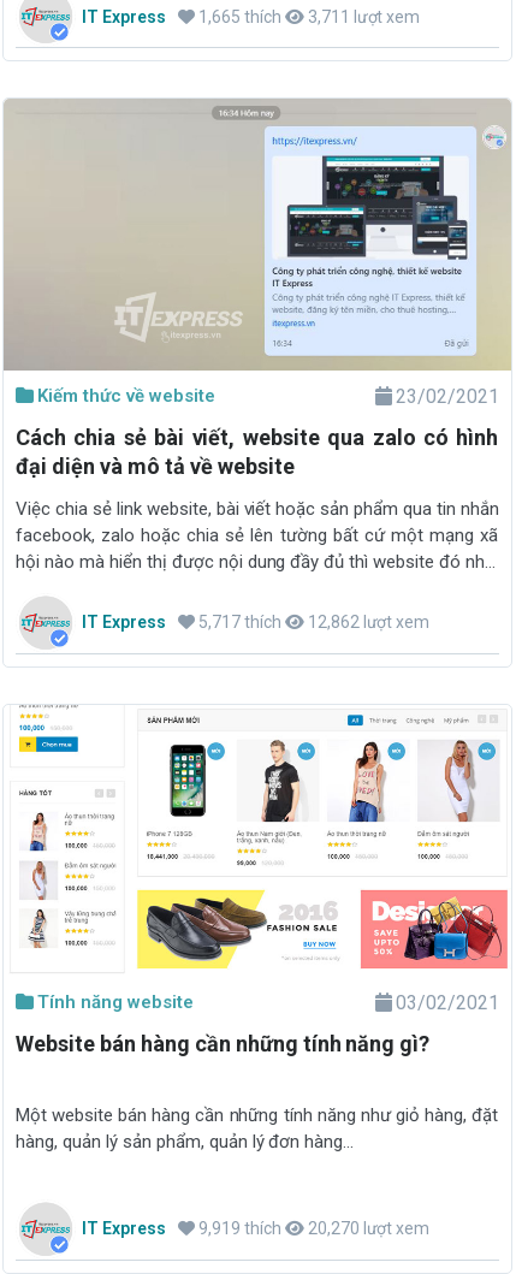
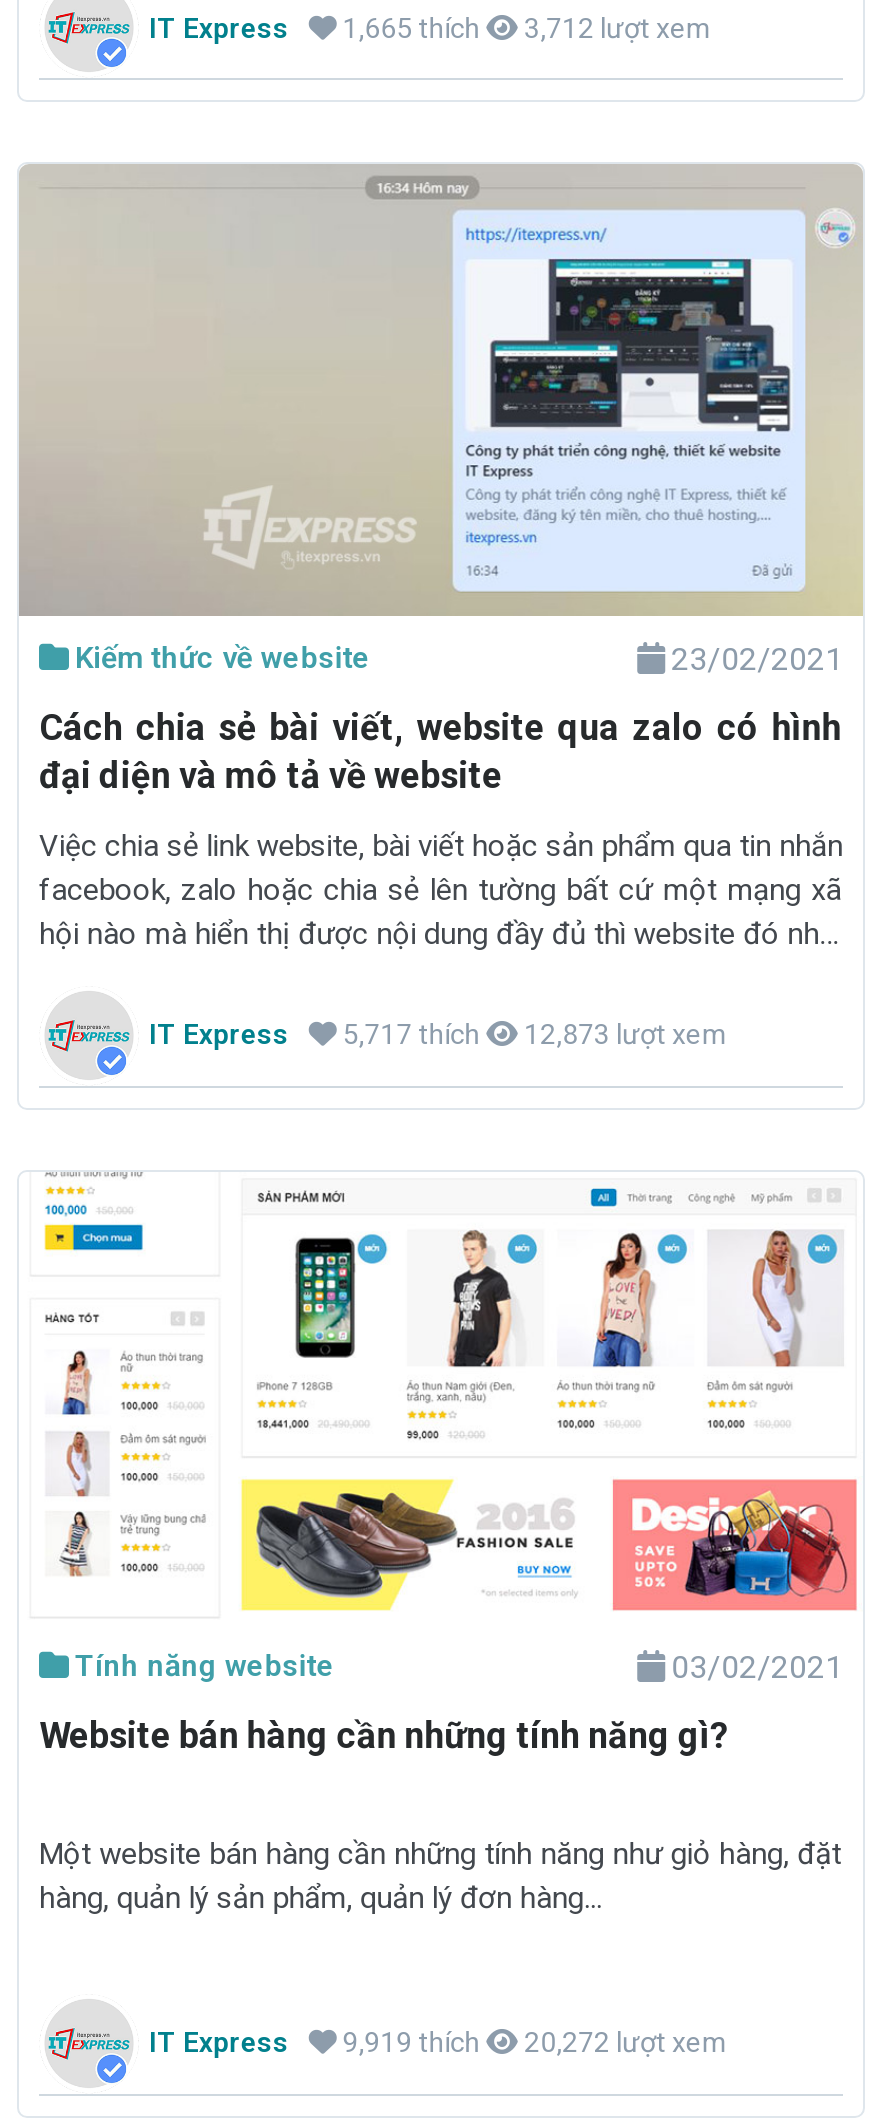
- IT Express 1,665 thích 3,711 lượt xem
+ IT Express 1,665 thích 3,712 lượt xem

- IT Express 5,717 thích 12,862 lượt xem
+ IT Express 5,717 thích 12,873 lượt xem

- IT Express 9,919 thích 20,270 lượt xem
+ IT Express 9,919 thích 20,272 lượt xem
